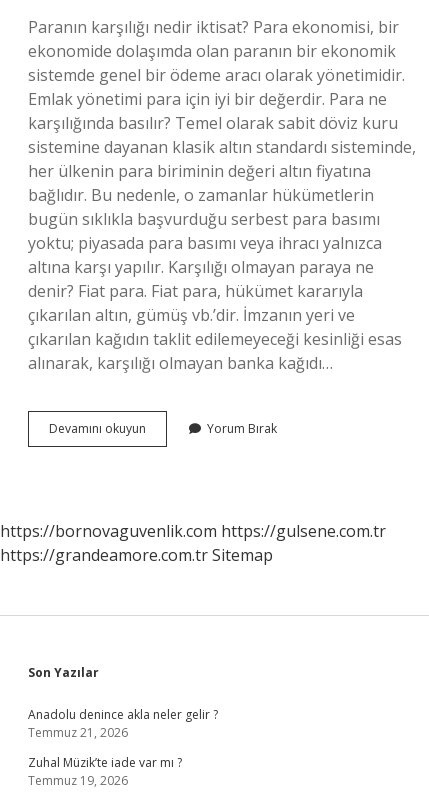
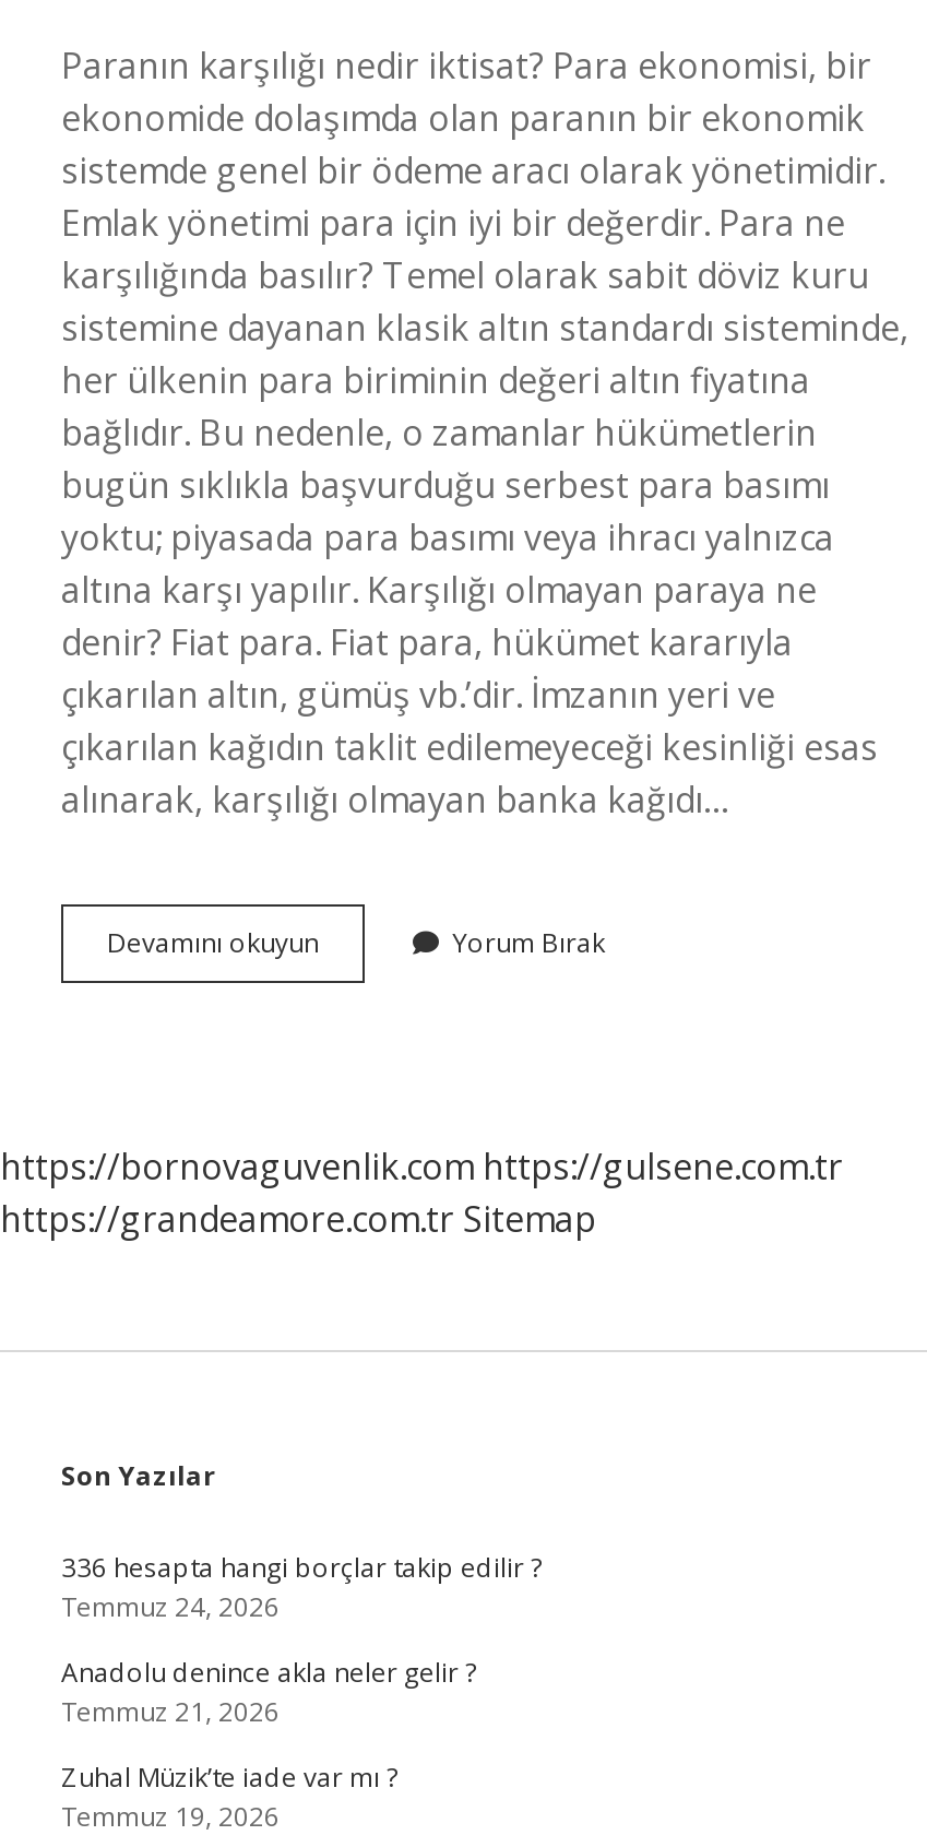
+ 336 hesapta hangi borçlar takip edilir ?
+ Temmuz 24, 2026
